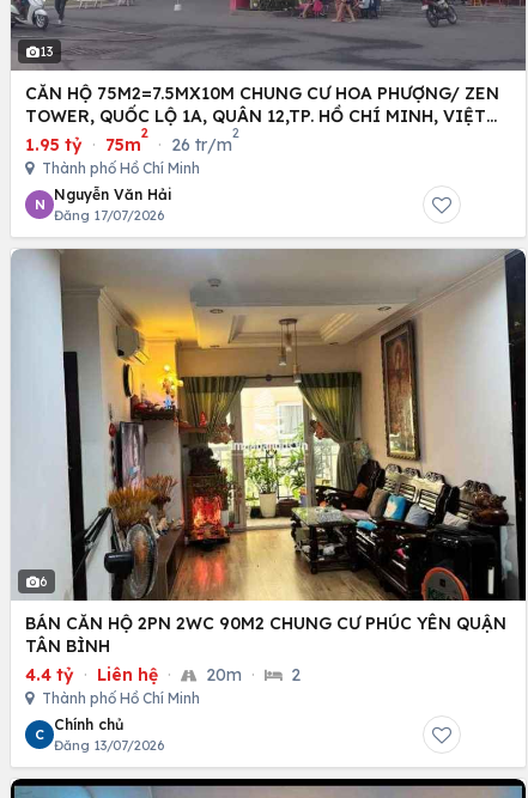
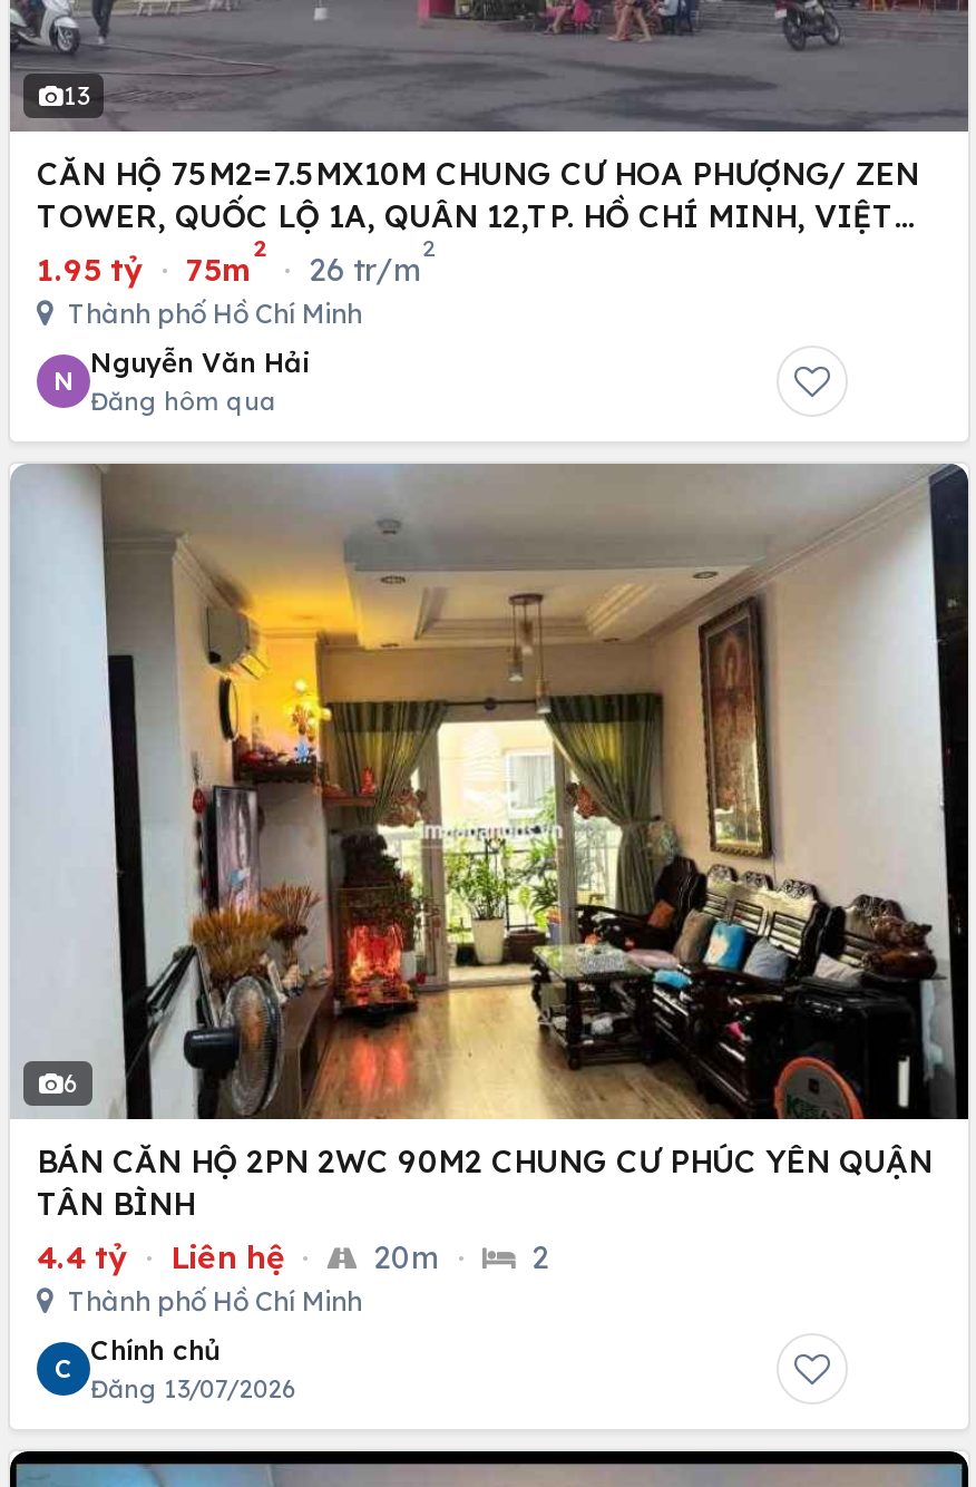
- Đăng 17/07/2026
+ Đăng hôm qua
